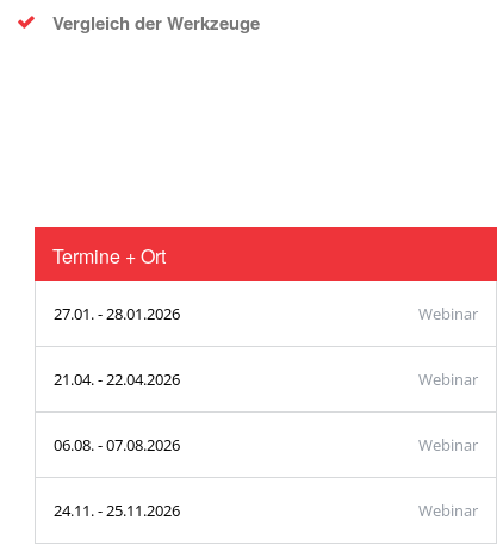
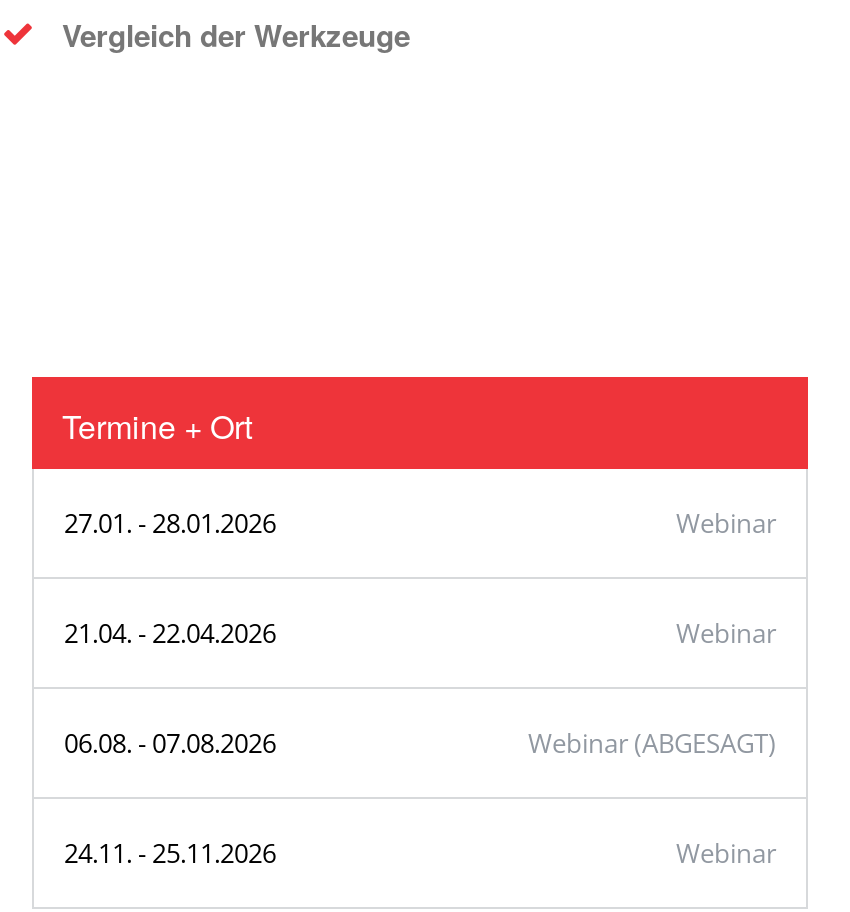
- Webinar
+ Webinar (ABGESAGT)
